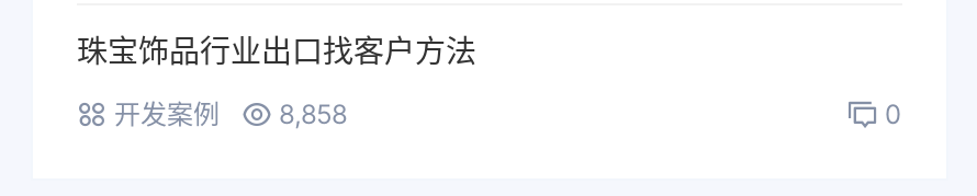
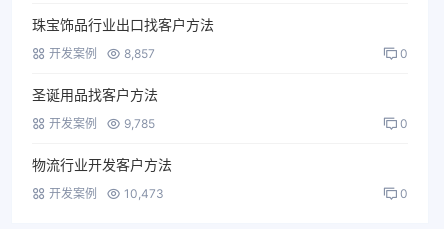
- 8,858
+ 8,857
+ 0
+ 圣诞用品找客户方法
+ 开发案例
+ 9,785
+ 0
+ 物流行业开发客户方法
+ 开发案例
+ 10,473
